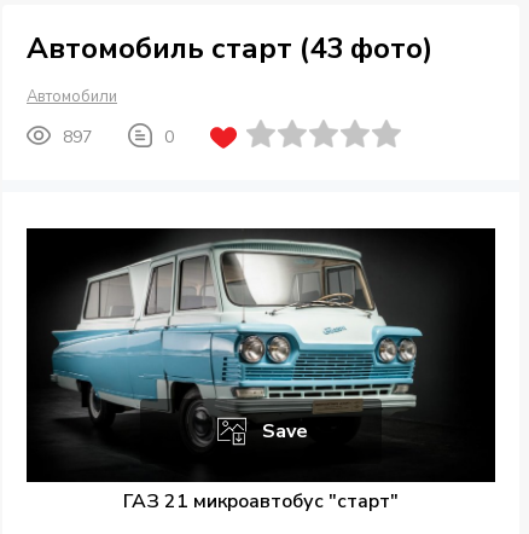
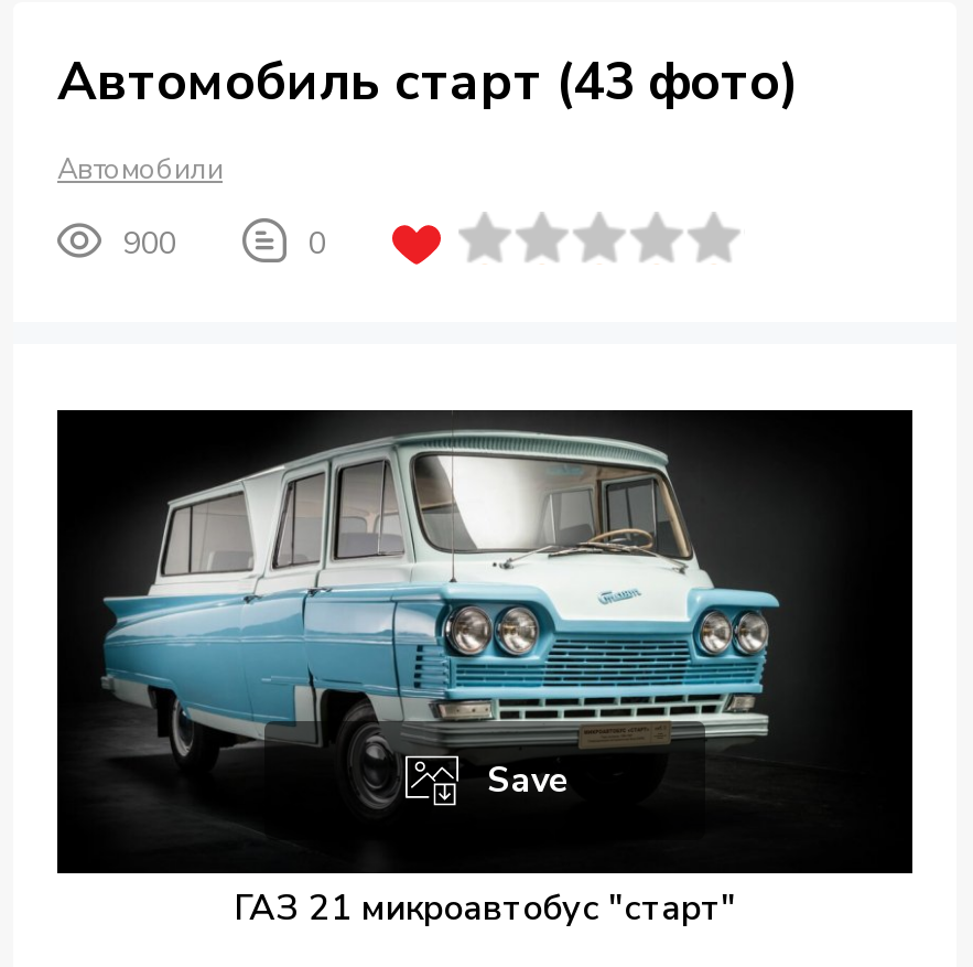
- 897
+ 900
